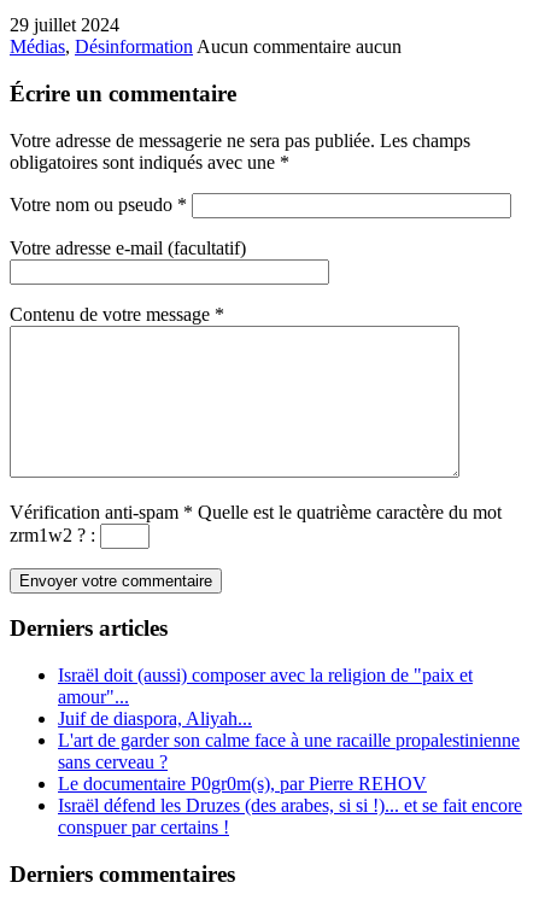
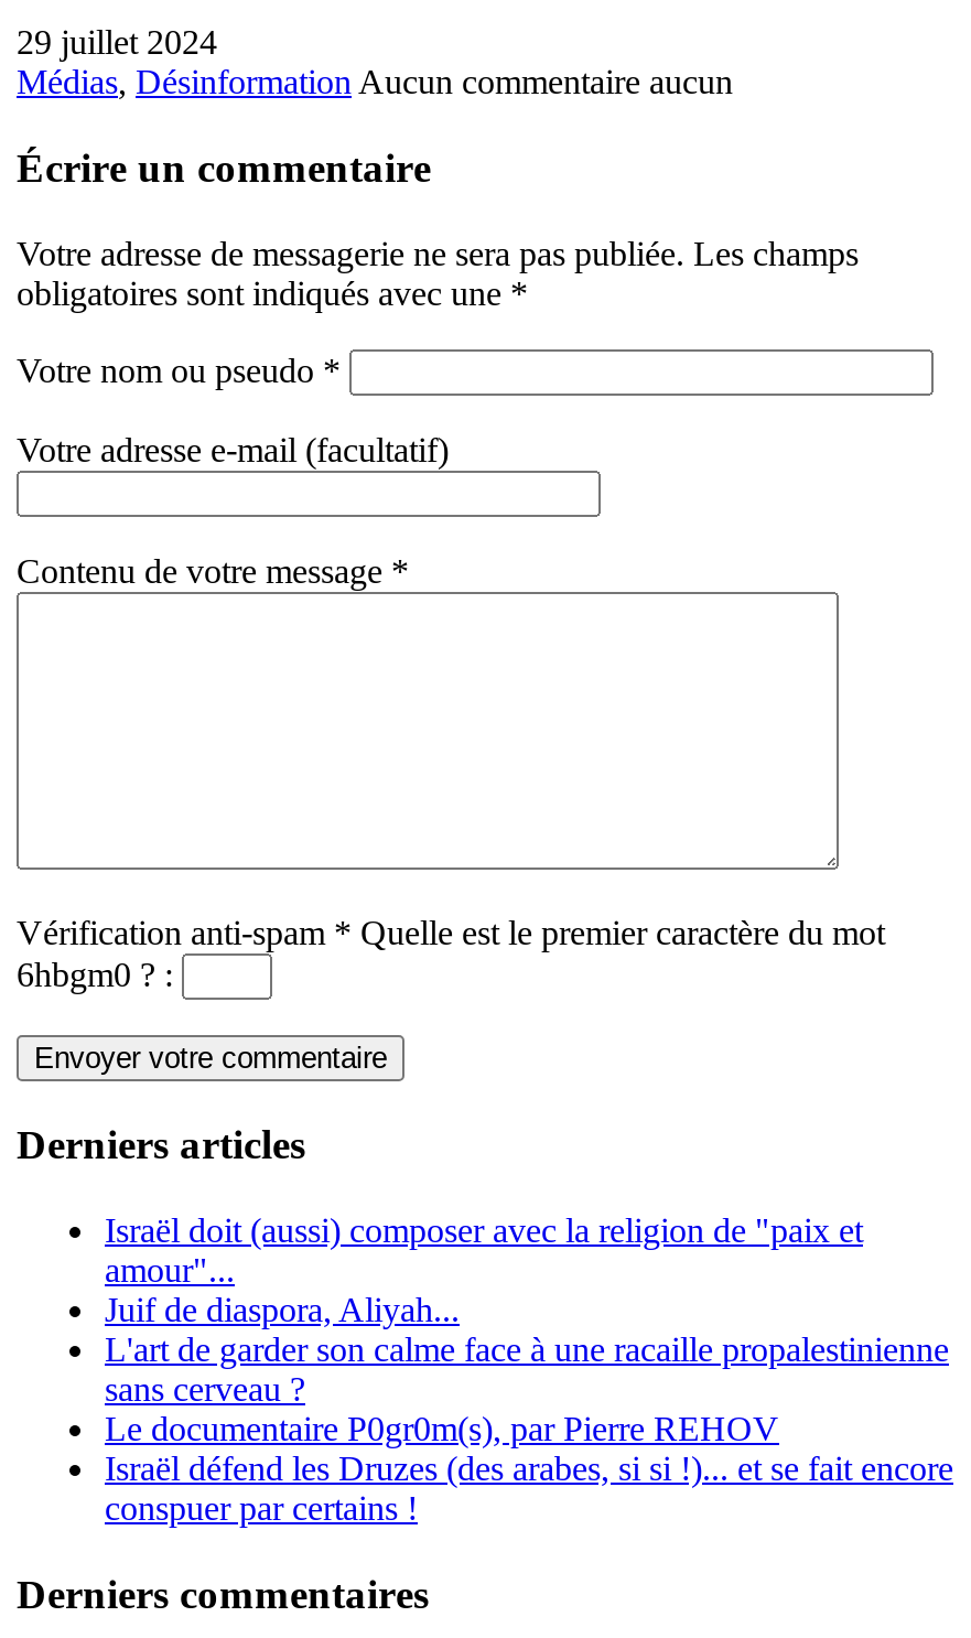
- Vérification anti-spam * Quelle est le quatrième caractère du mot
- zrm1w2?:
+ Vérification anti-spam * Quelle est le premier caractère du mot
+ 6hbgm0?:
